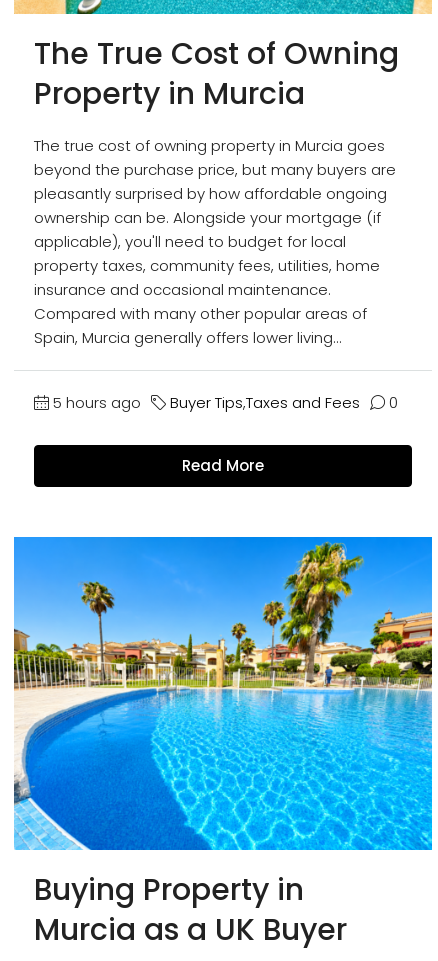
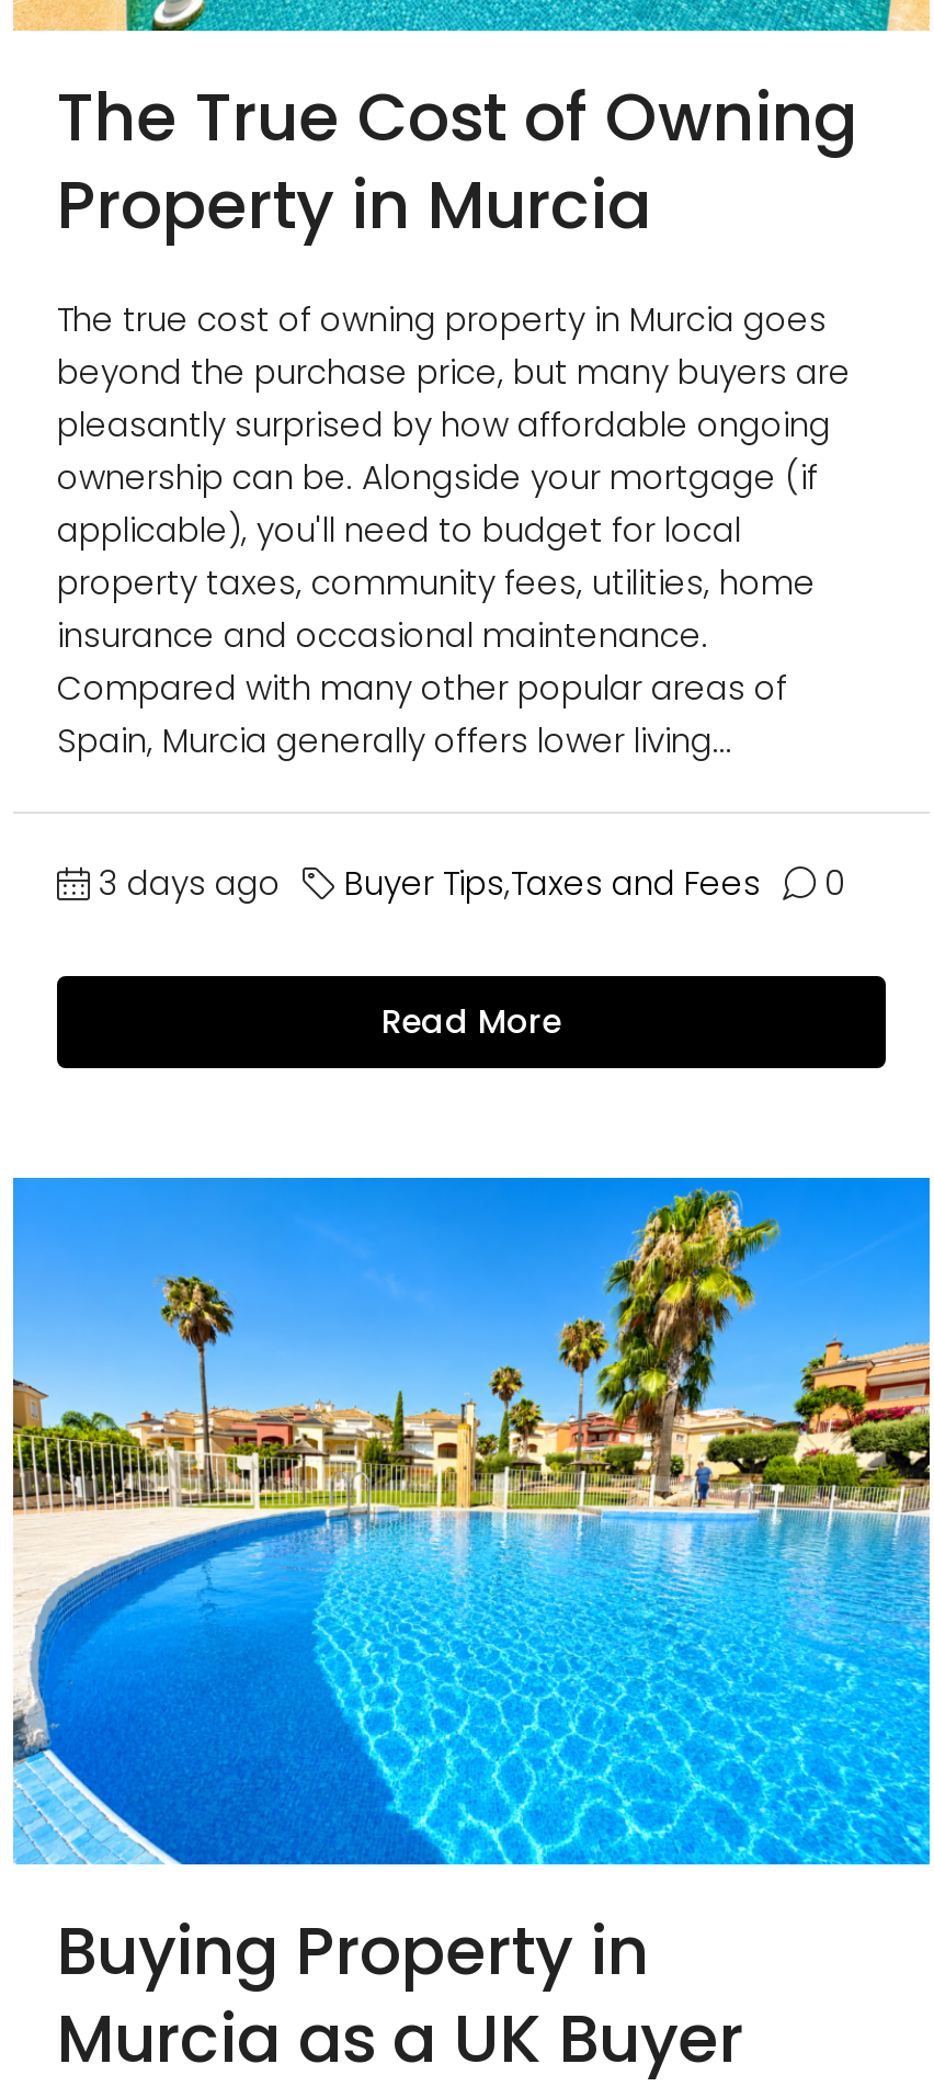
- 5 hours ago Buyer Tips,Taxes and Fees 0
+ 3 days ago Buyer Tips,Taxes and Fees 0
